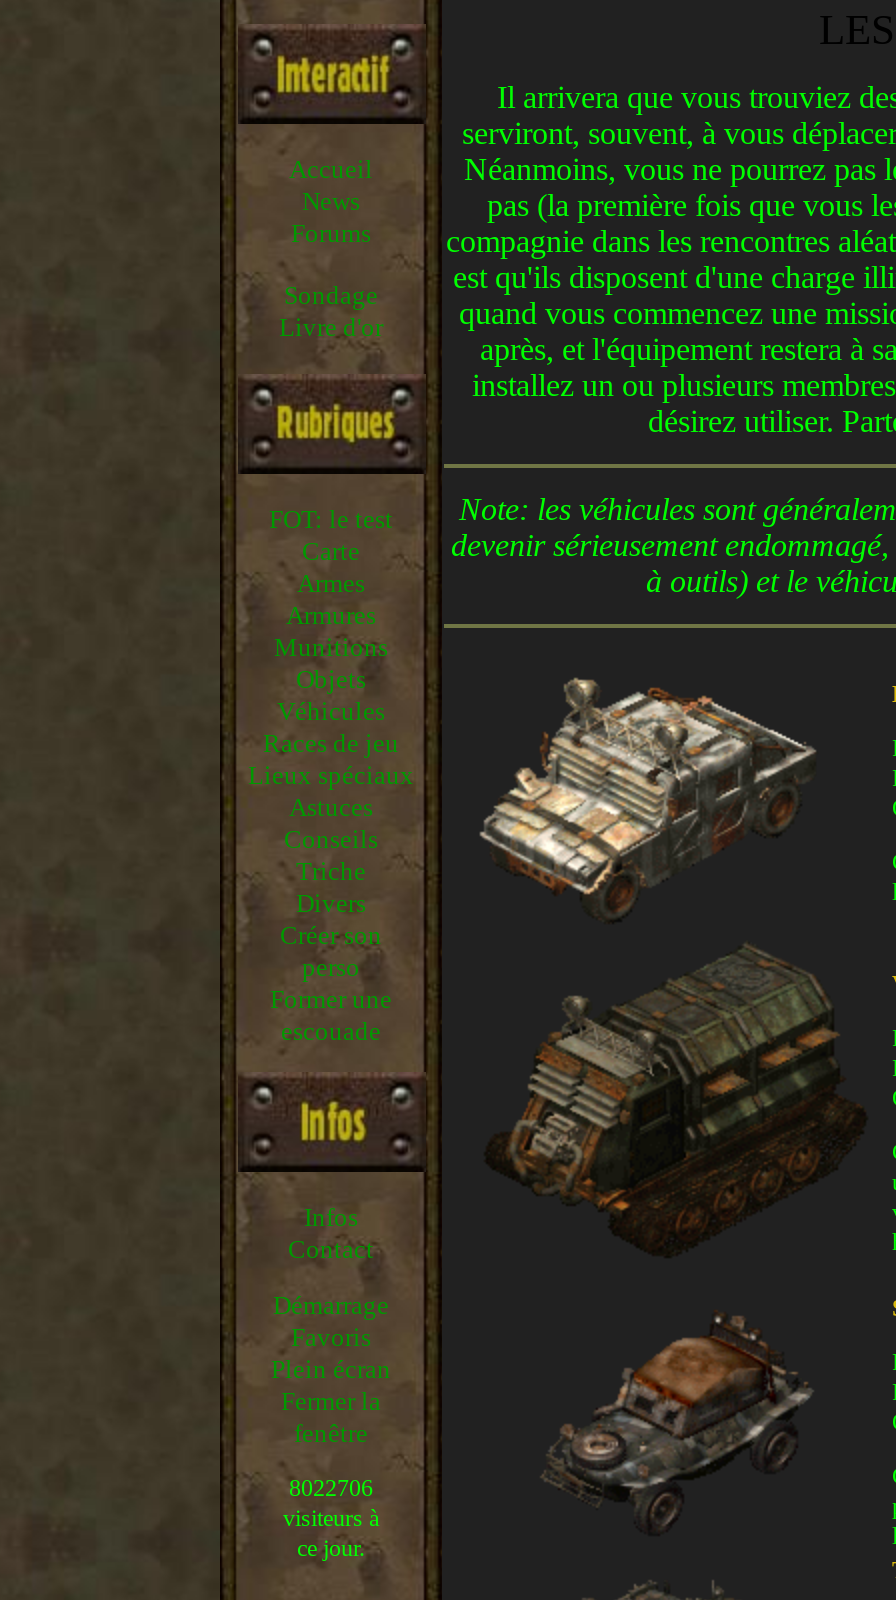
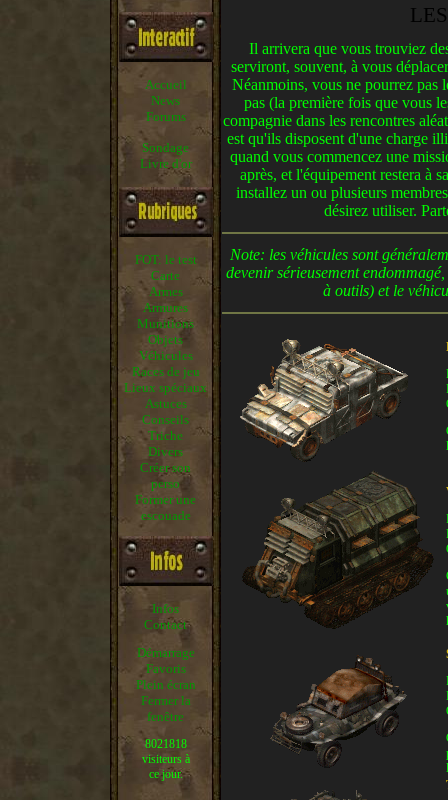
- 8022706
+ 8021818
